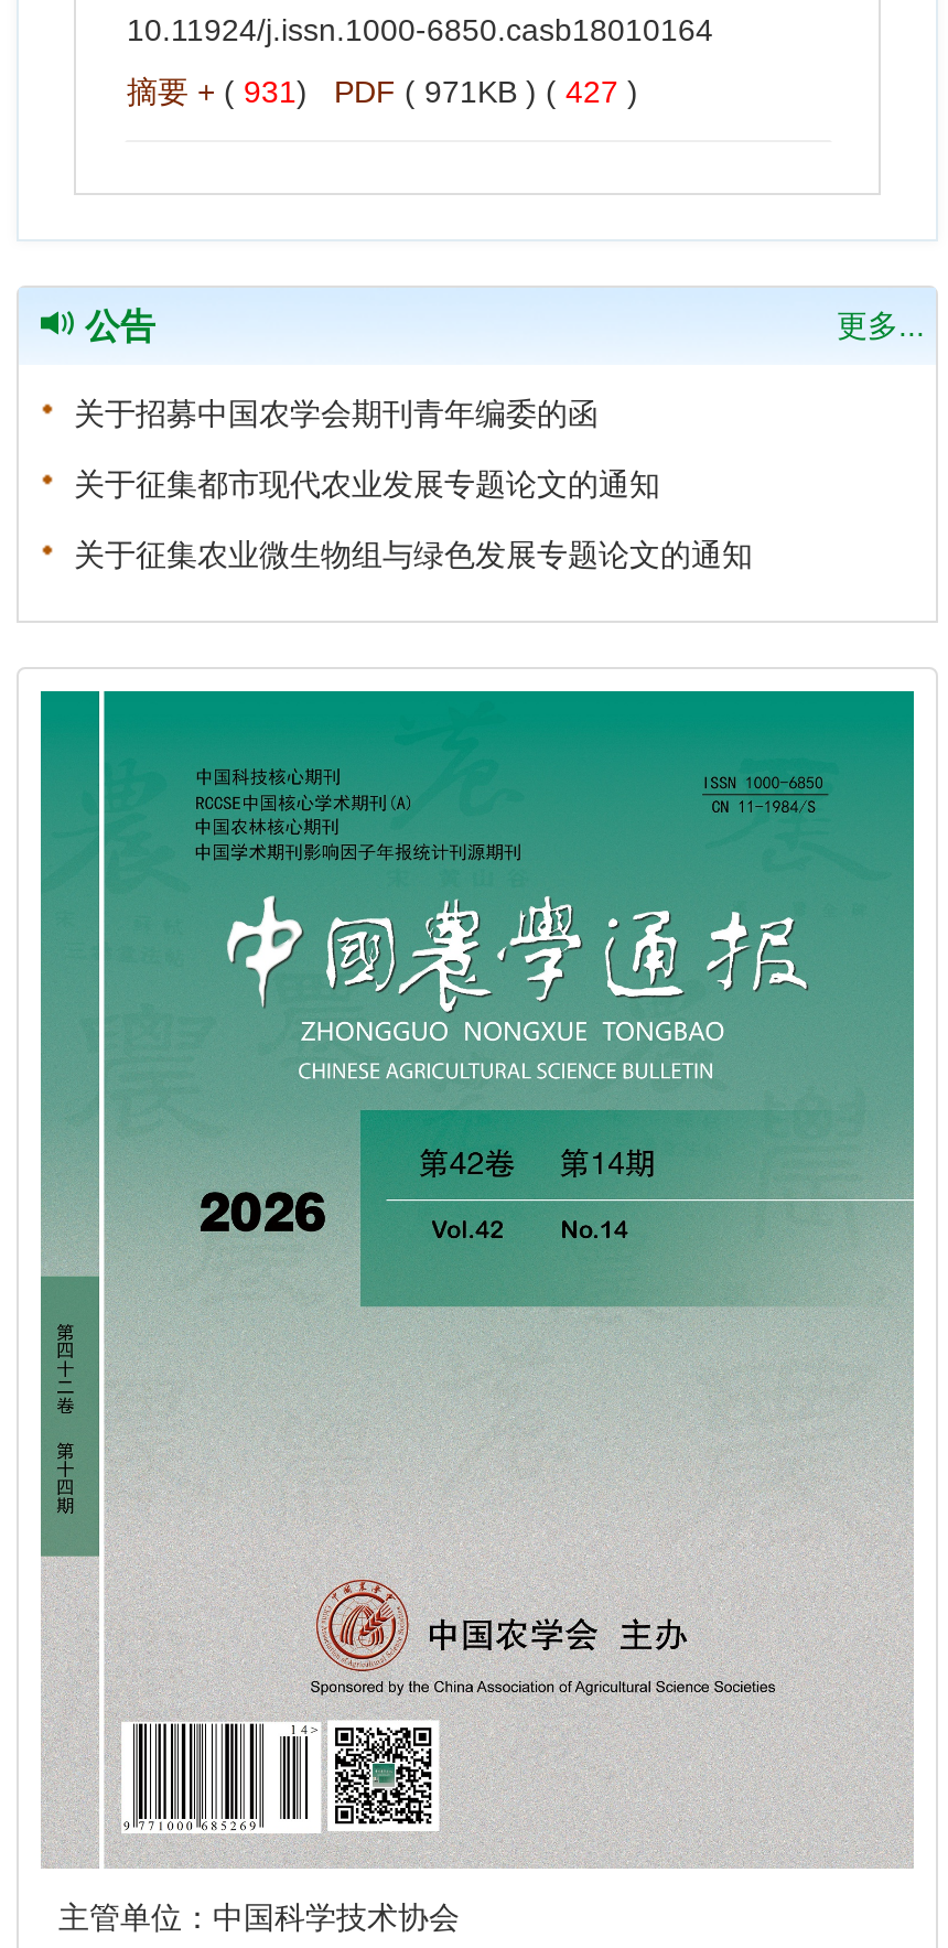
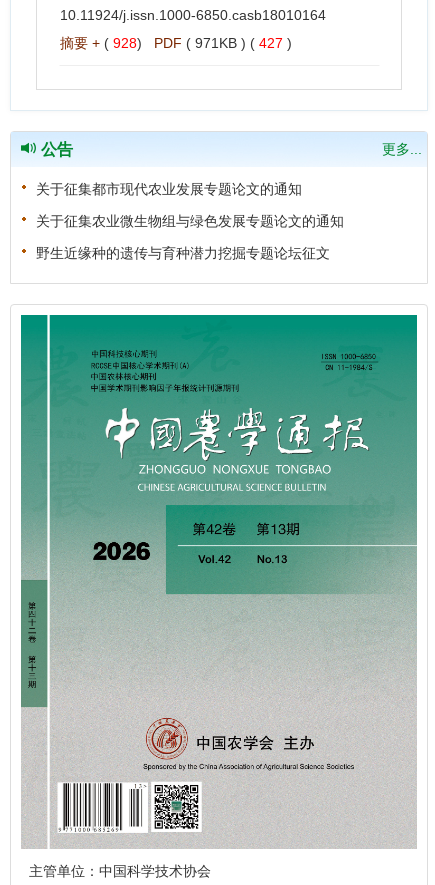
- 摘要 + (931) PDF ( 971KB ) (427)
+ 摘要 + (928) PDF ( 971KB ) (427)

- 关于招募中国农学会期刊青年编委的函

moved up: 关于征集都市现代农业发展专题论文的通知 | 关于征集农业微生物组与绿色发展专题论文的通知

+ 野生近缘种的遗传与育种潜力挖掘专题论坛征文
